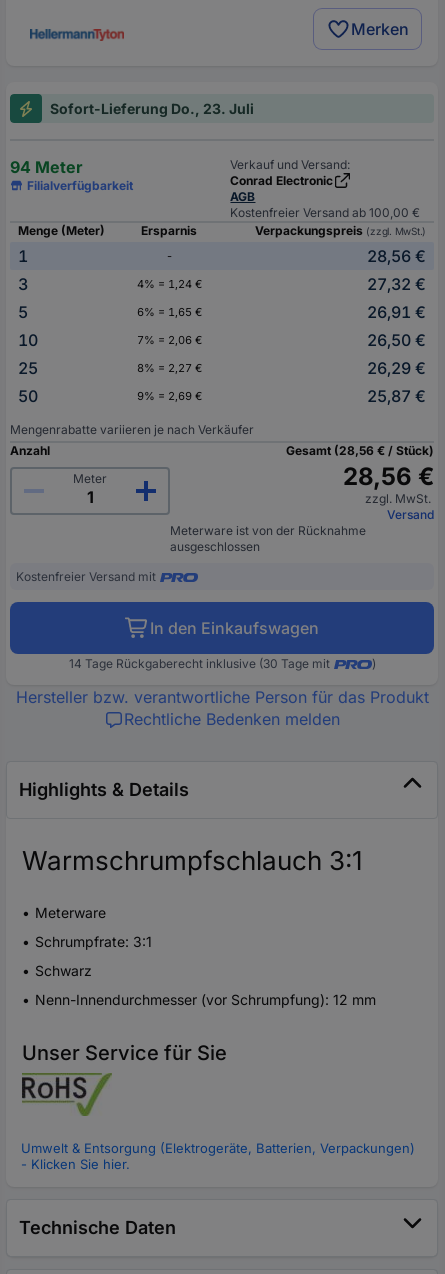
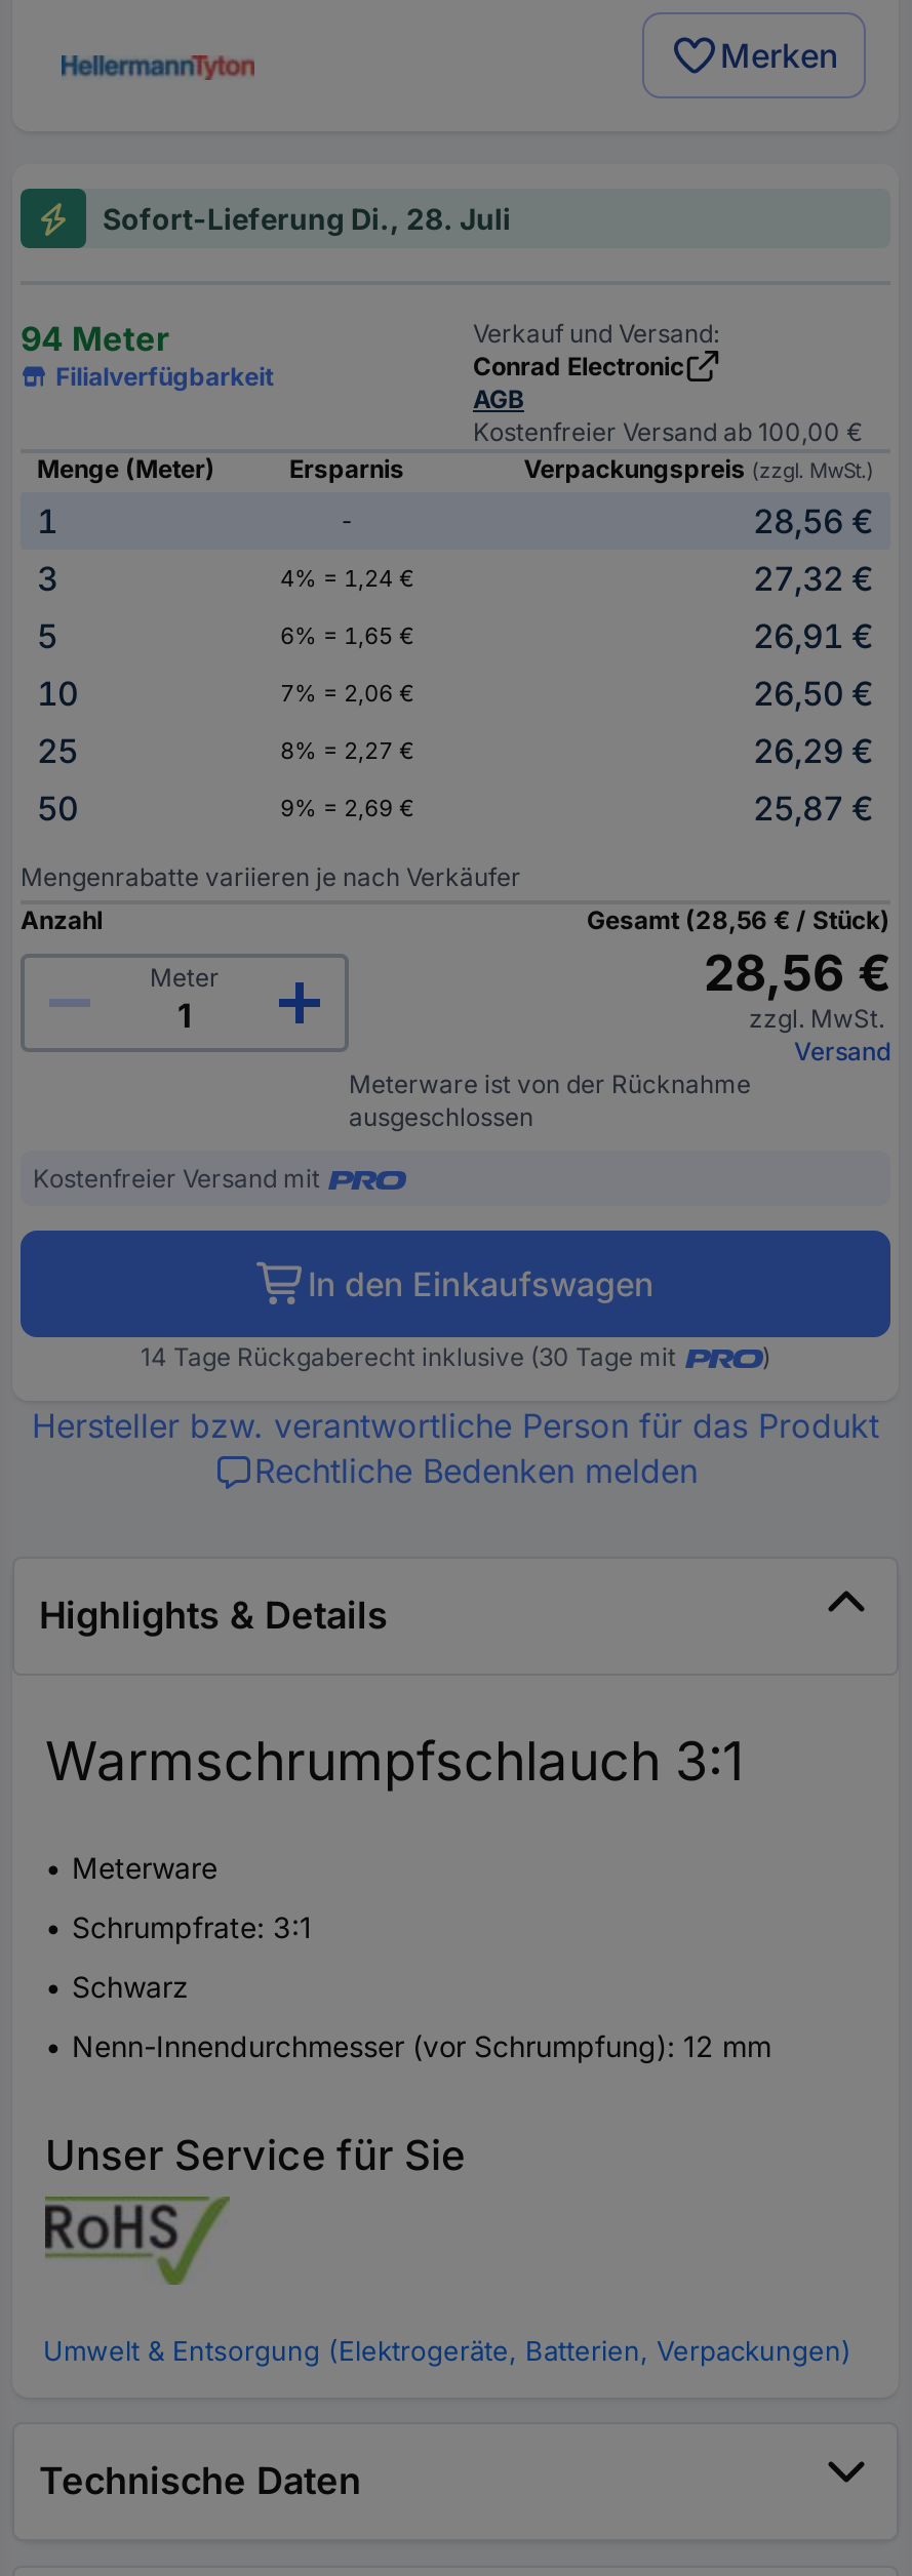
- Sofort-Lieferung Do., 23. Juli
+ Sofort-Lieferung Di., 28. Juli

- - Klicken Sie hier.
